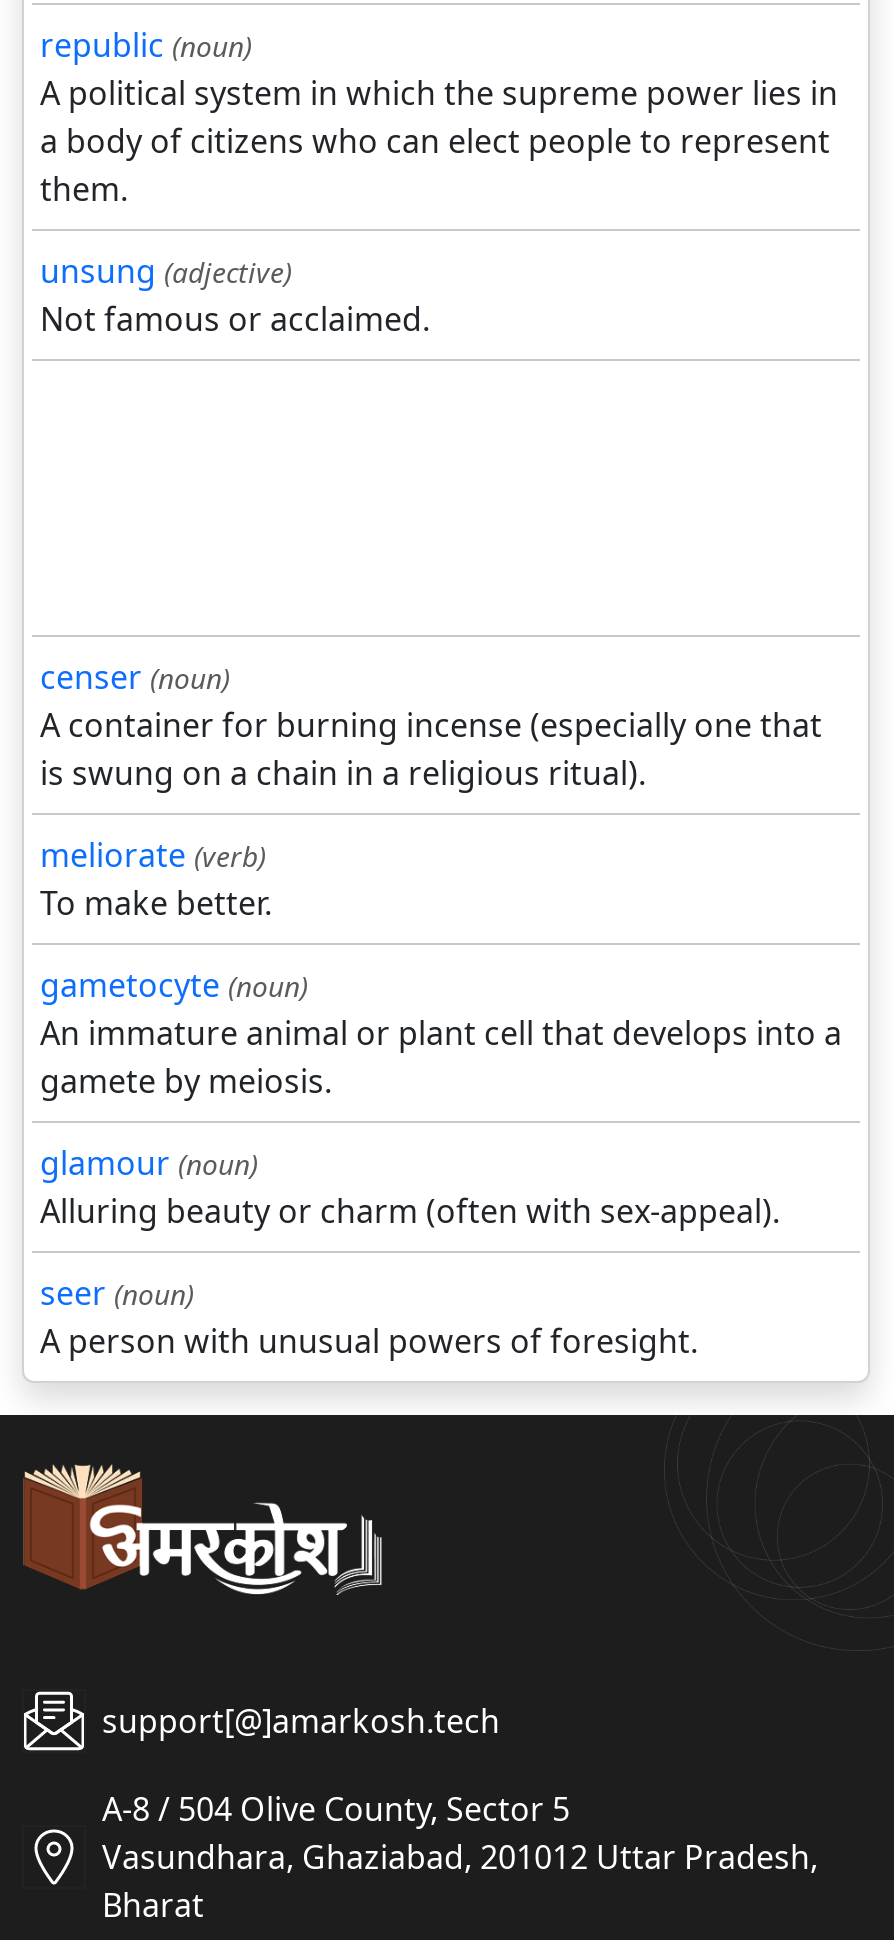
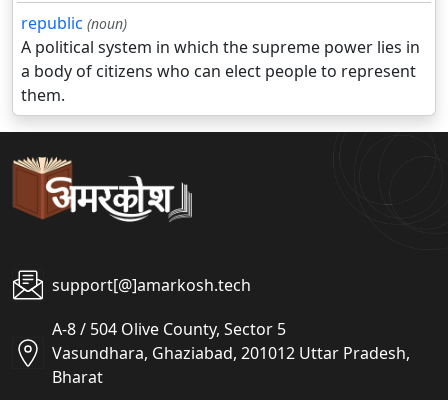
- unsung (adjective)
- Not famous or acclaimed.

- censer (noun)
- A container for burning incense (especially one that
- is swung on a chain in a religious ritual).
- meliorate (verb)
- To make better.
- gametocyte (noun)
- An immature animal or plant cell that develops into a
- gamete by meiosis.
- glamour (noun)
- Alluring beauty or charm (often with sex-appeal).
- seer (noun)
- A person with unusual powers of foresight.
